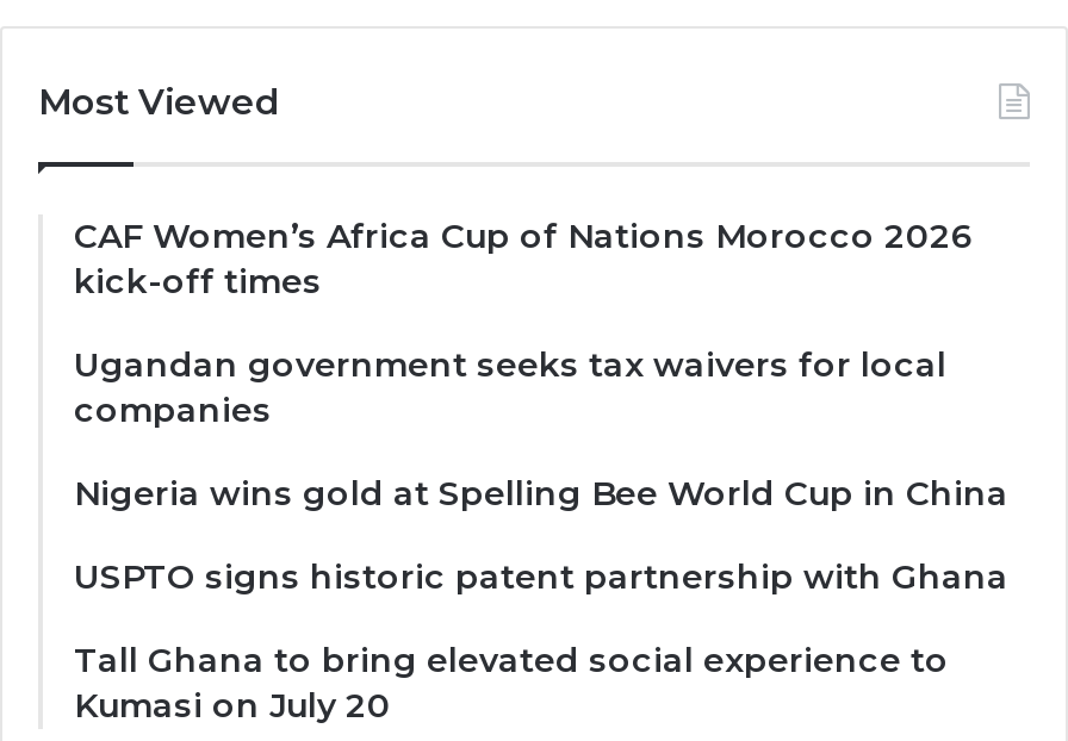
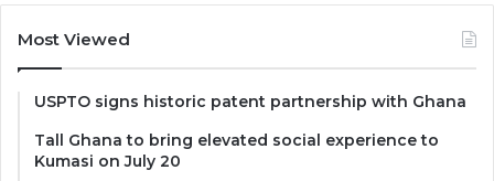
- CAF Women’s Africa Cup of Nations Morocco 2026
- kick-off times
- Ugandan government seeks tax waivers for local
- companies
- Nigeria wins gold at Spelling Bee World Cup in China
